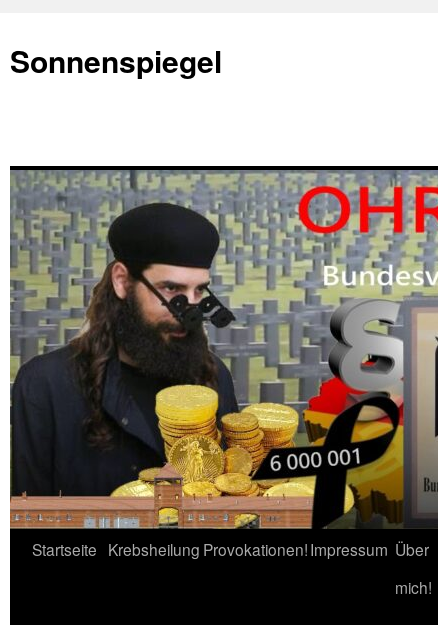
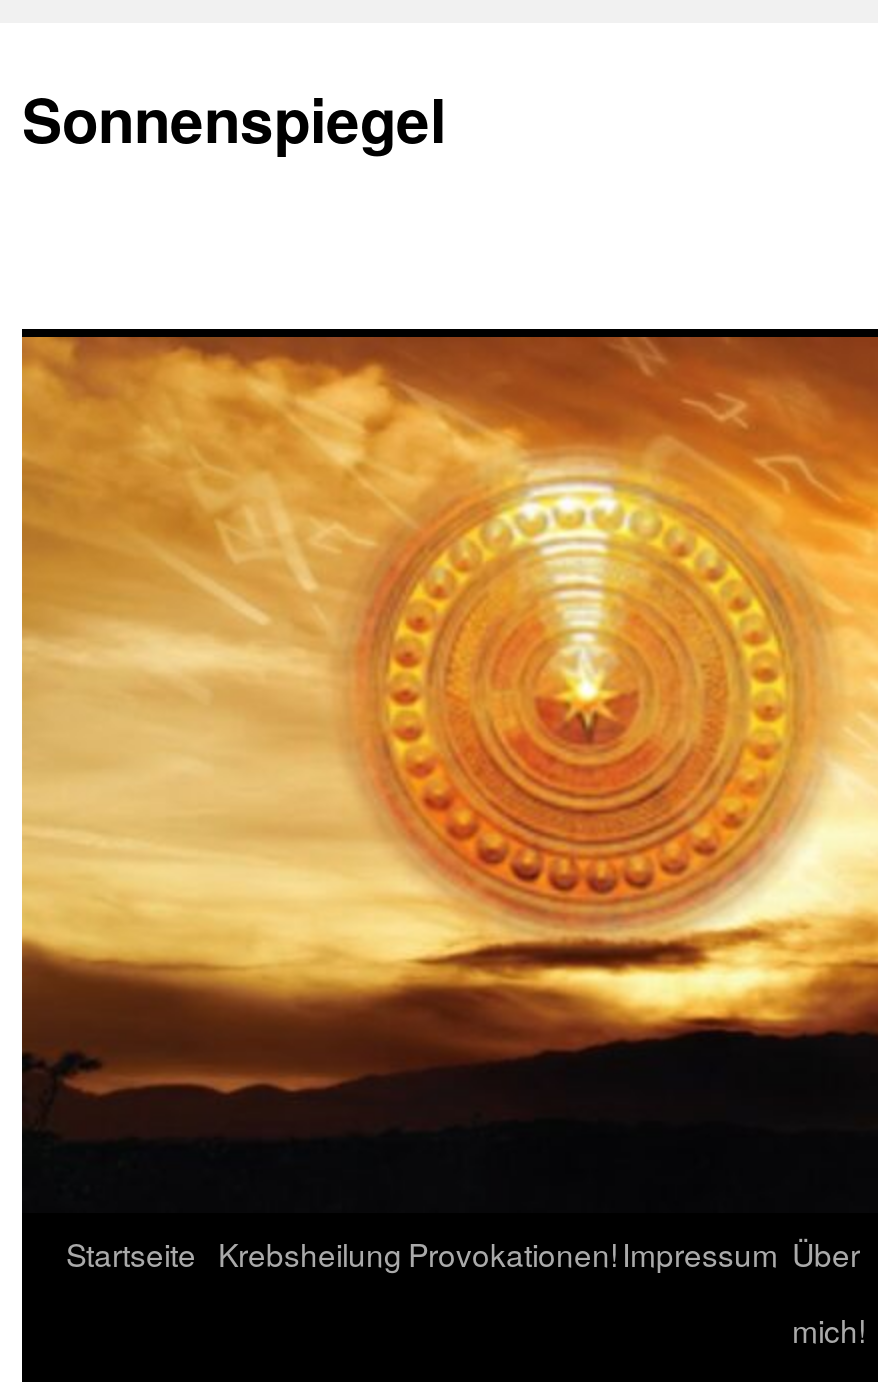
- [image]
+ [image]
